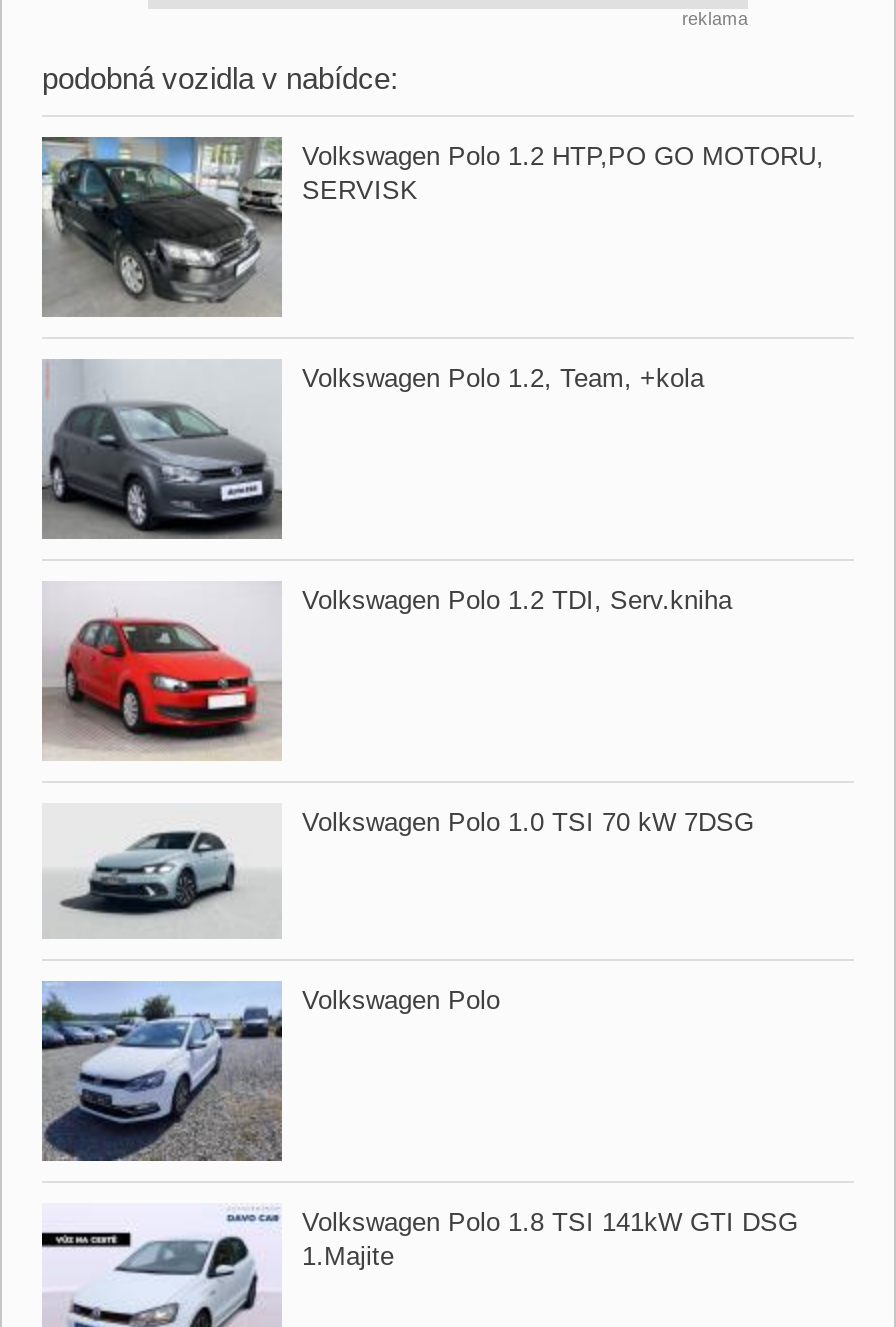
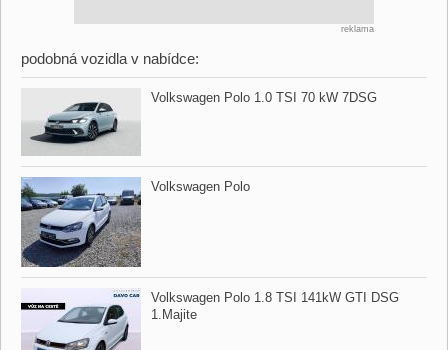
- [image]
- Volkswagen Polo 1.2 HTP,PO GO MOTORU,
- SERVISK

- [image]
- Volkswagen Polo 1.2, Team, +kola

- [image]
- Volkswagen Polo 1.2 TDI, Serv.kniha
